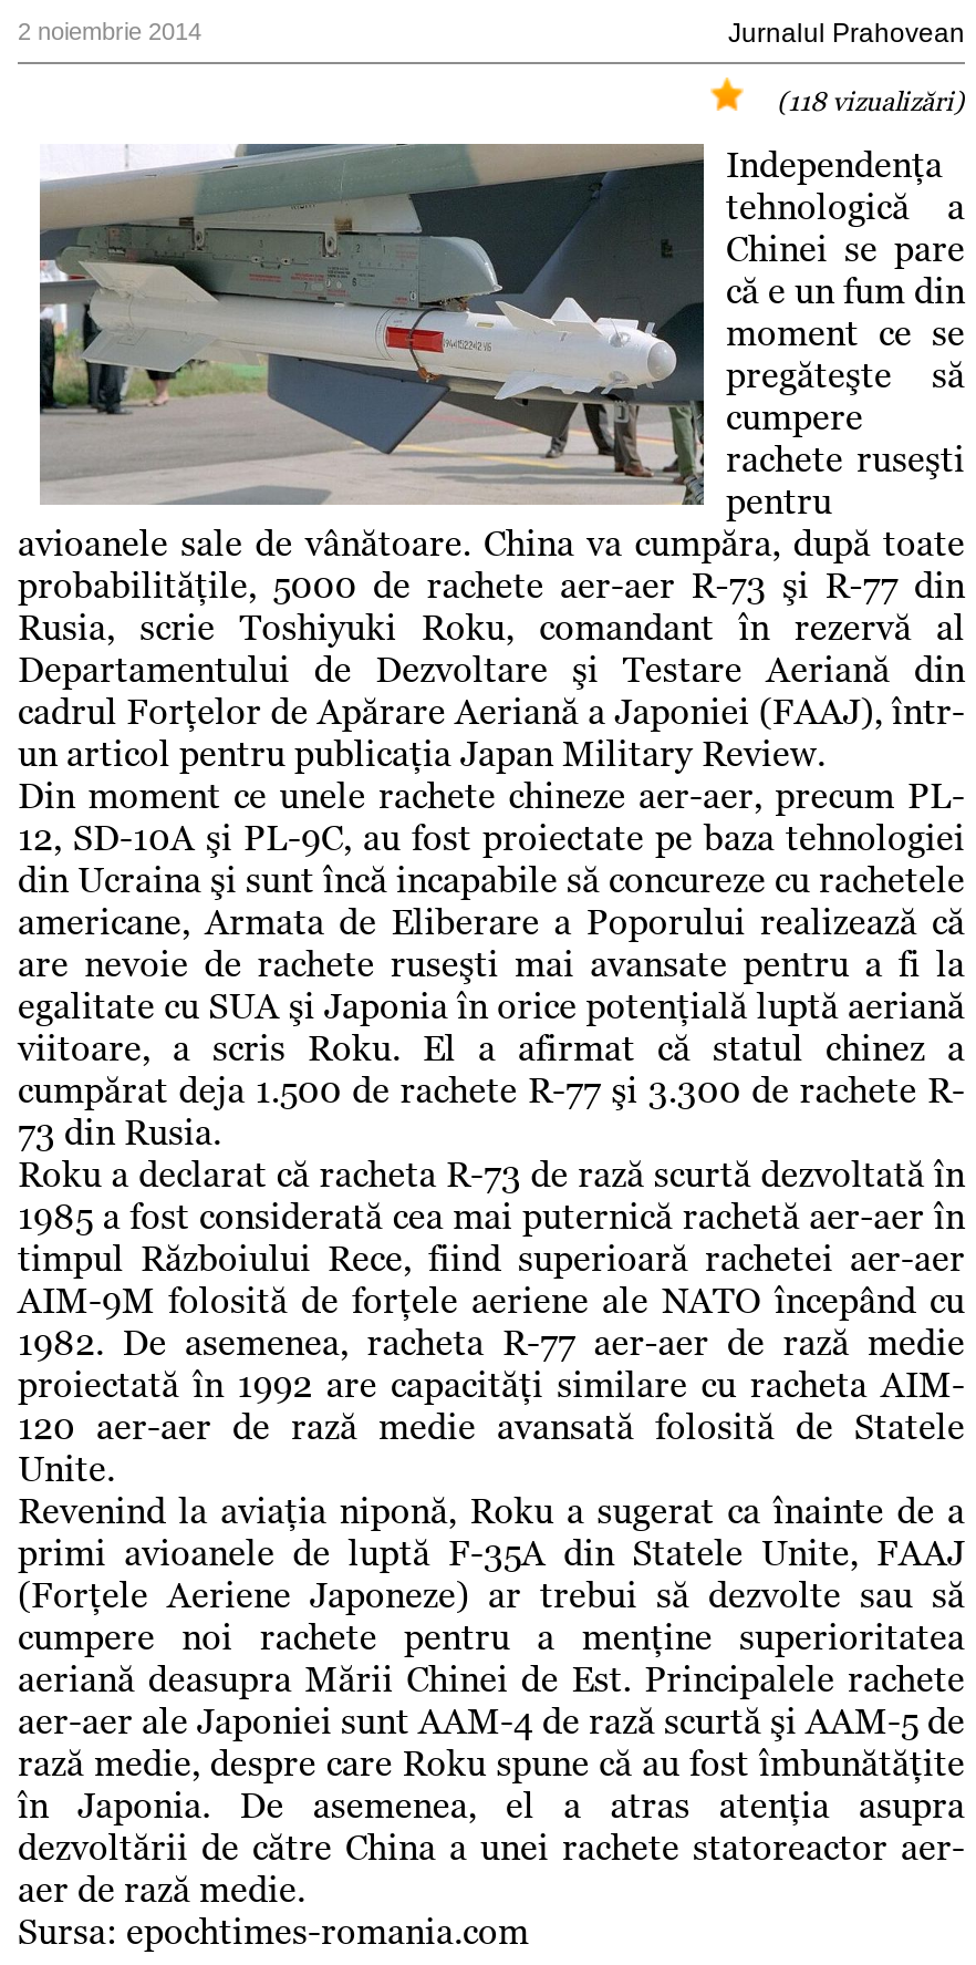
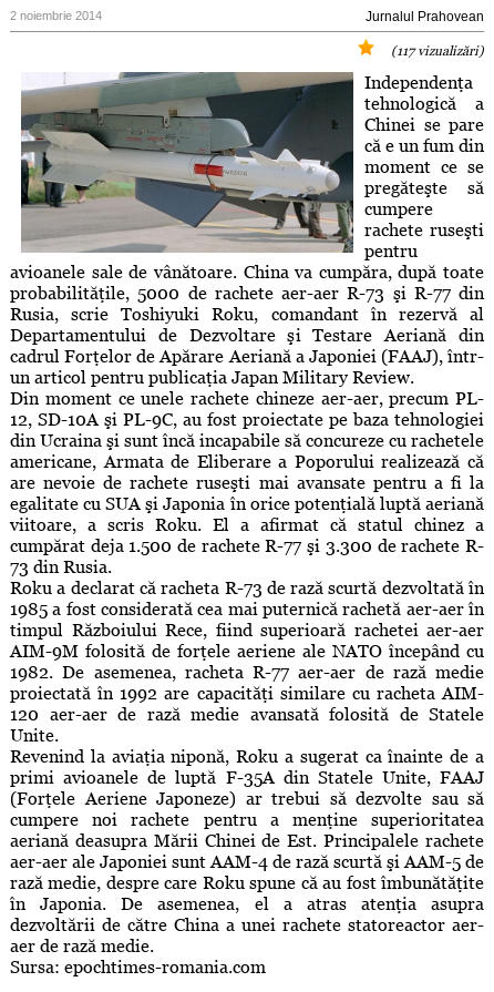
- (118 vizualizări)
+ (117 vizualizări)
